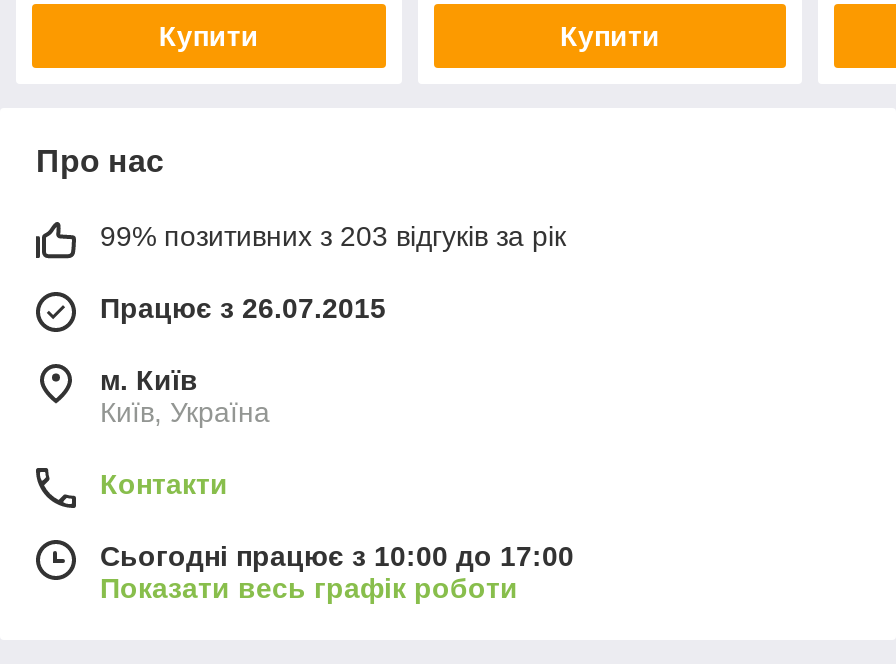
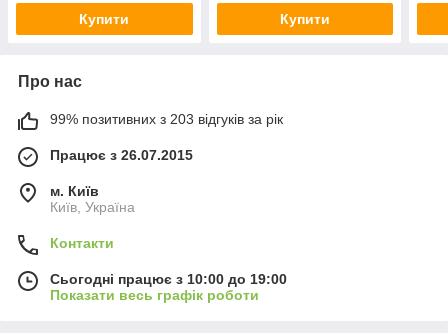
- Сьогодні працює з 10:00 до 17:00
+ Сьогодні працює з 10:00 до 19:00
